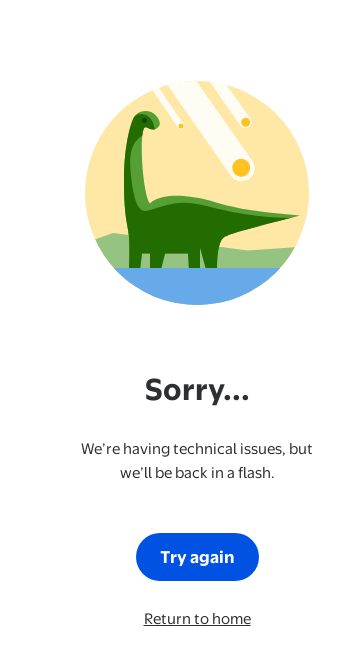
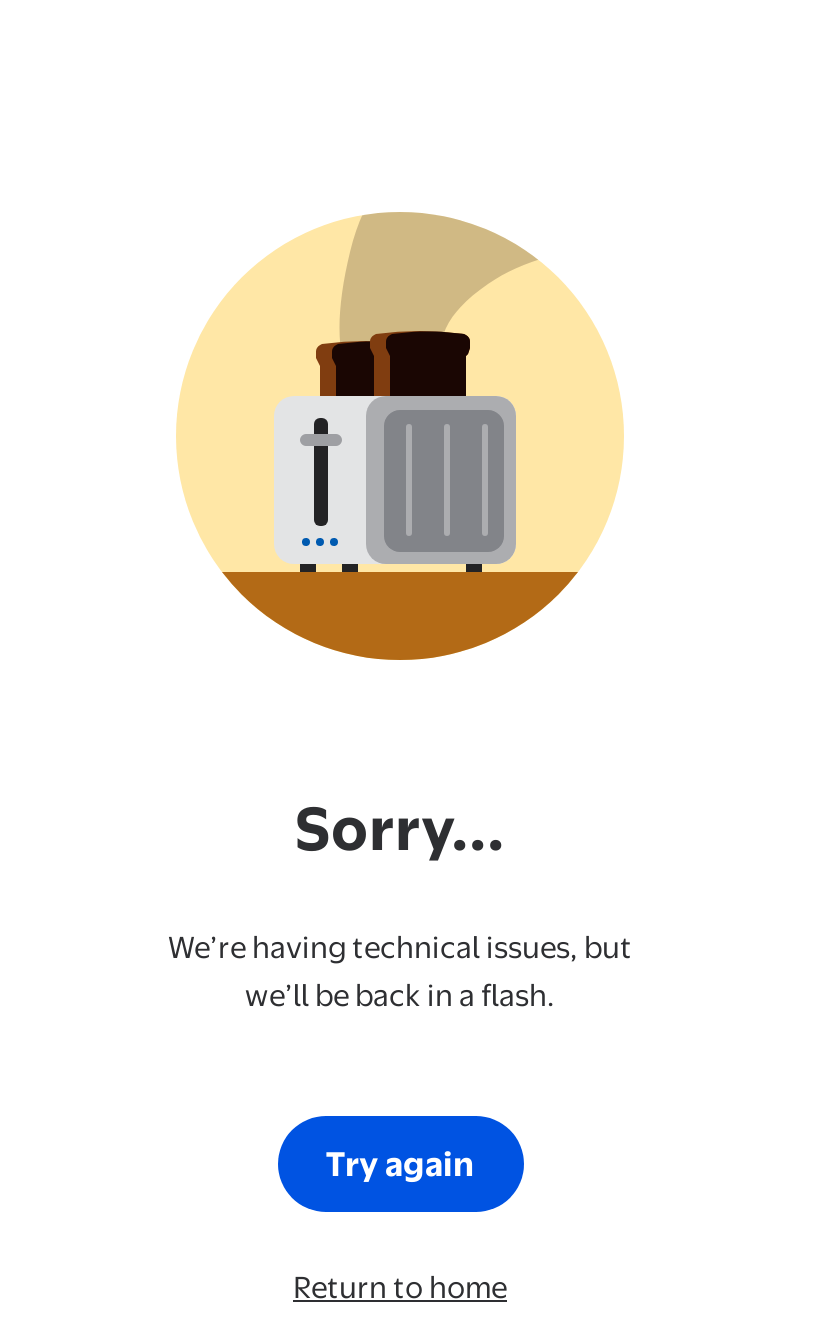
- [image]
+ [image]
